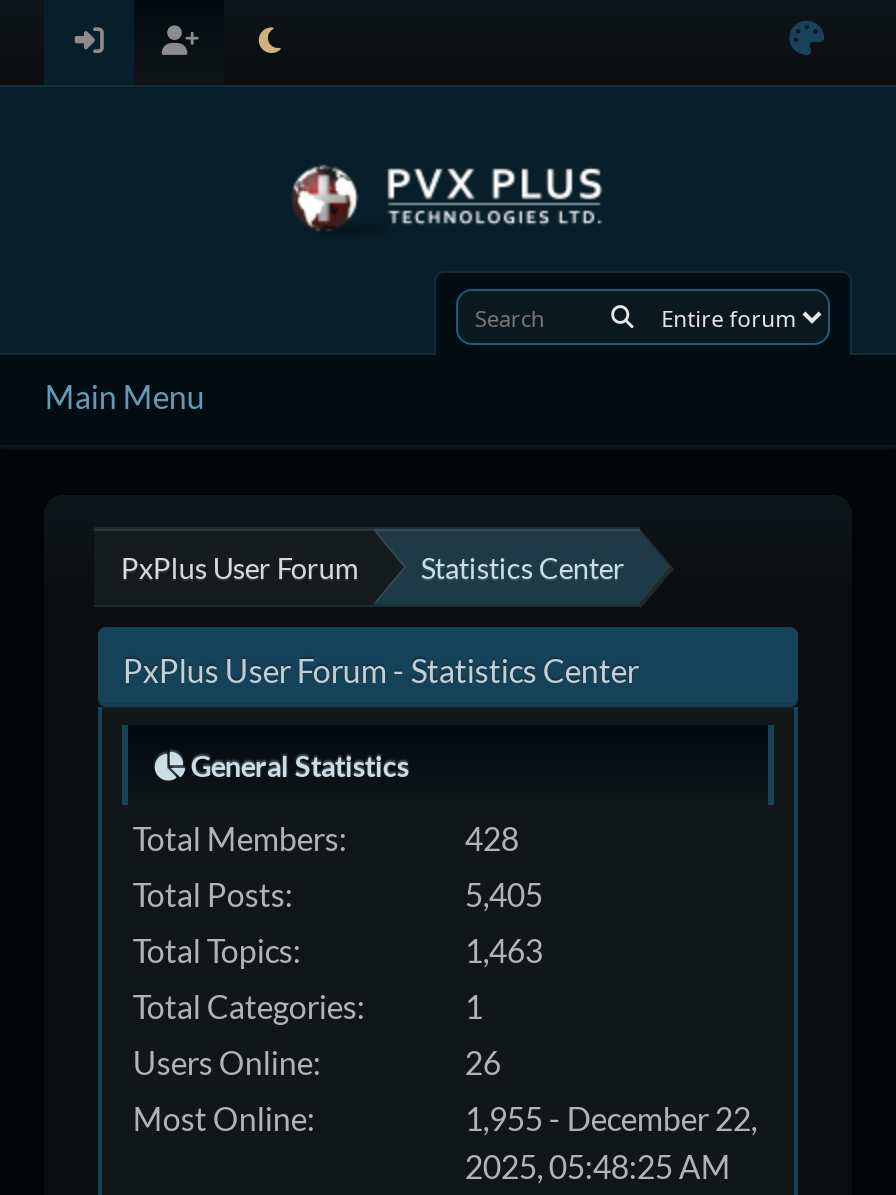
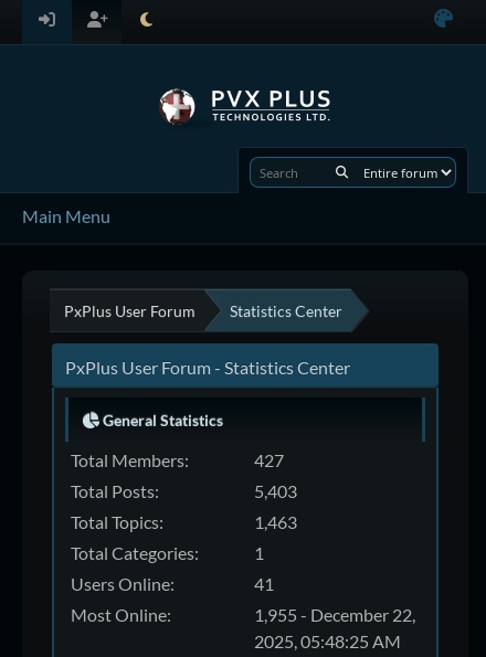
- 428
+ 427

- 5,405
+ 5,403

- 26
+ 41
